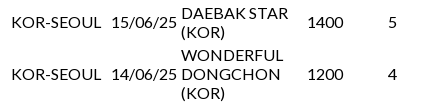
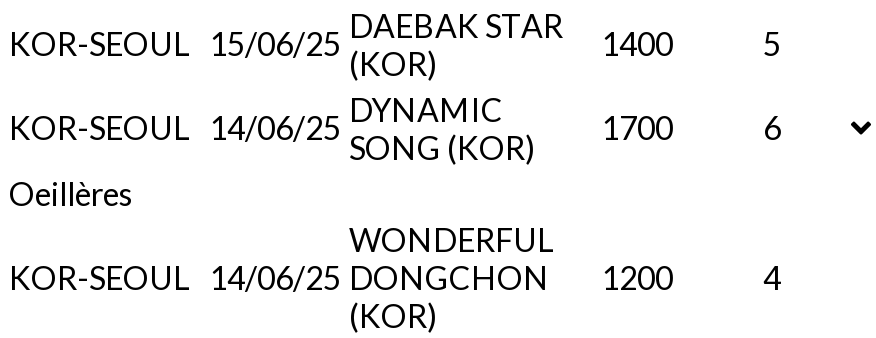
+ KOR-SEOUL 14/06/25 DYNAMIC
+ SONG (KOR)

+ 1700
+ 6
+ Oeillères
